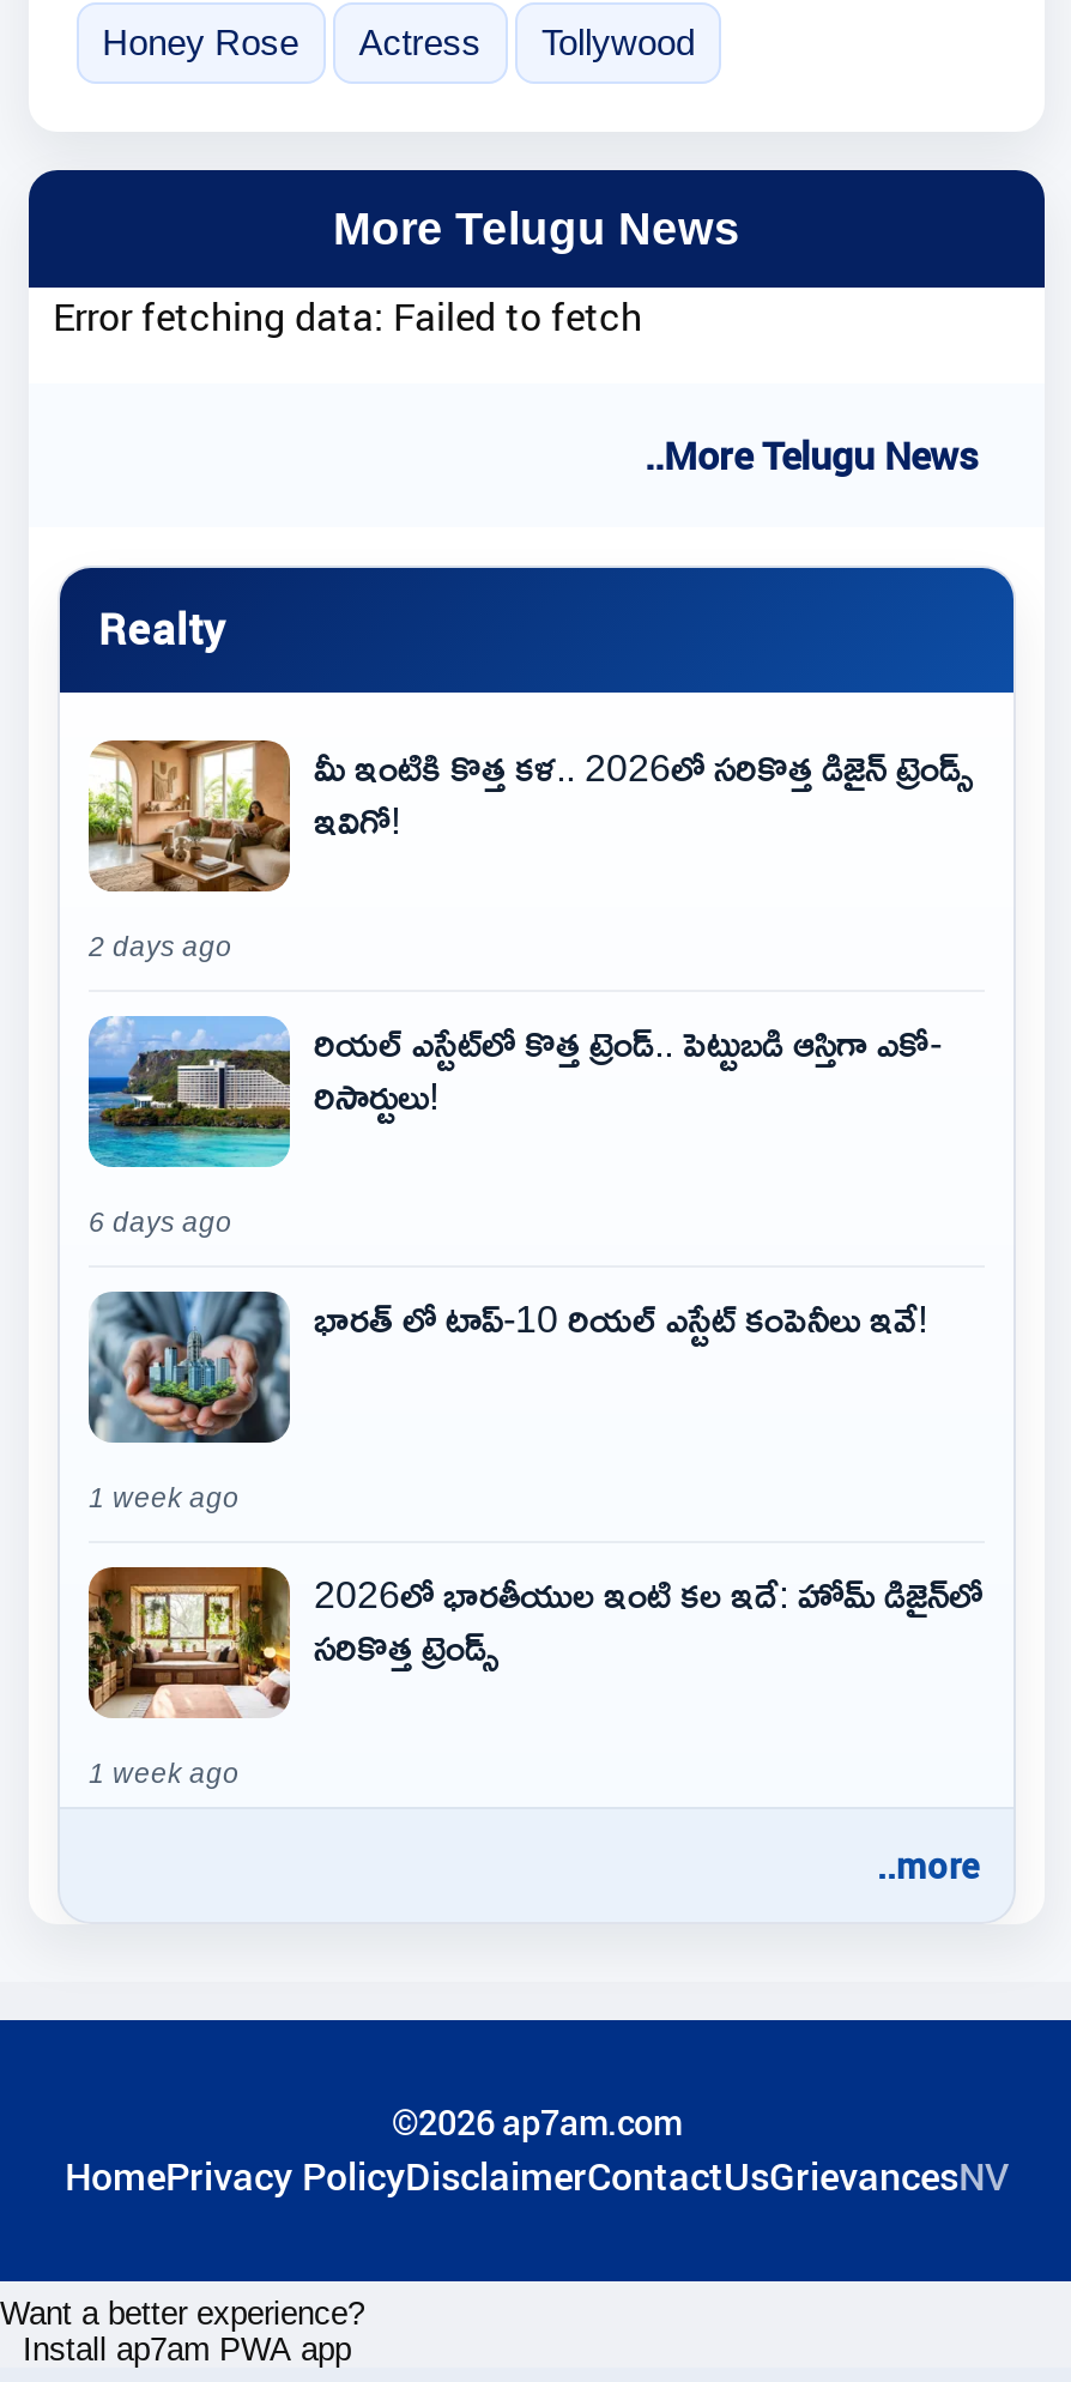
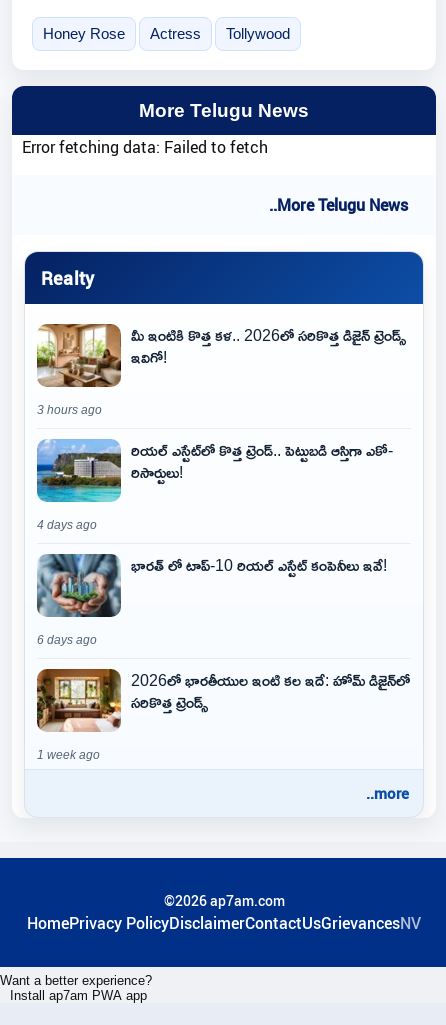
- 2 days ago
+ 3 hours ago

- 6 days ago
+ 4 days ago

- 1 week ago
+ 6 days ago
